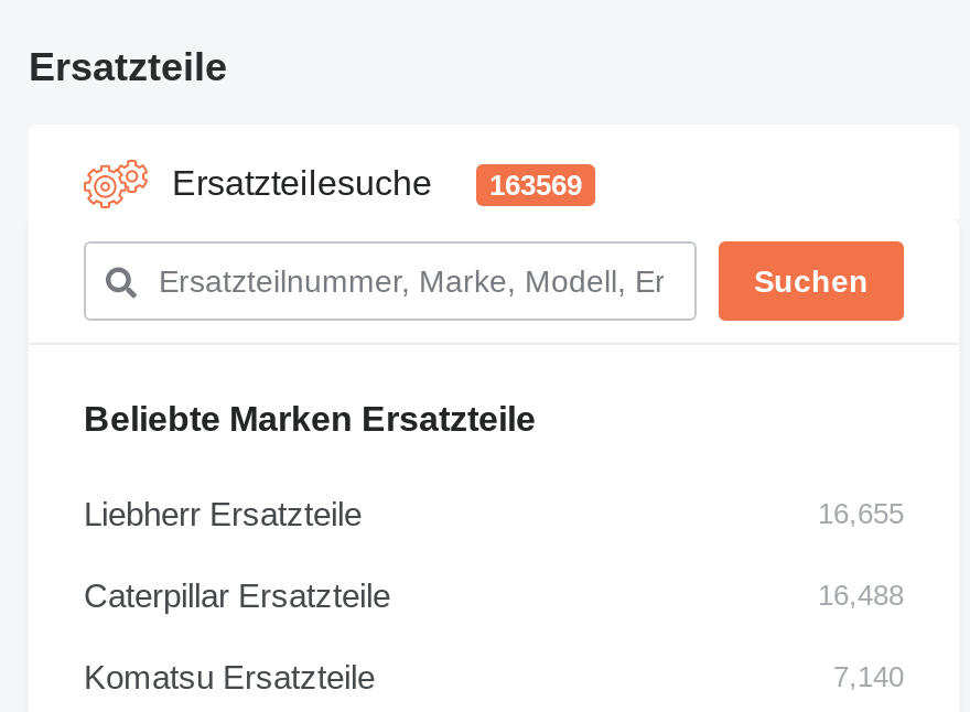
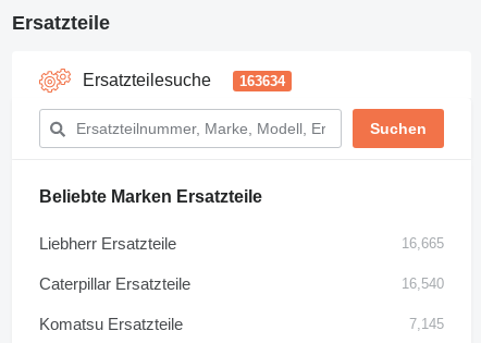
- Ersatzteilesuche 163569
+ Ersatzteilesuche 163634

- 16,655
+ 16,665

- 16,488
+ 16,540

- 7,140
+ 7,145
